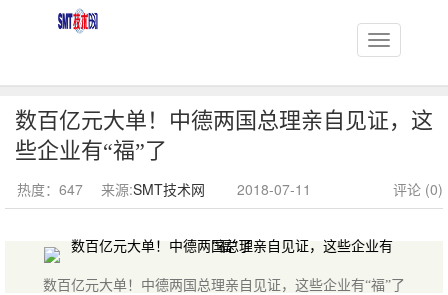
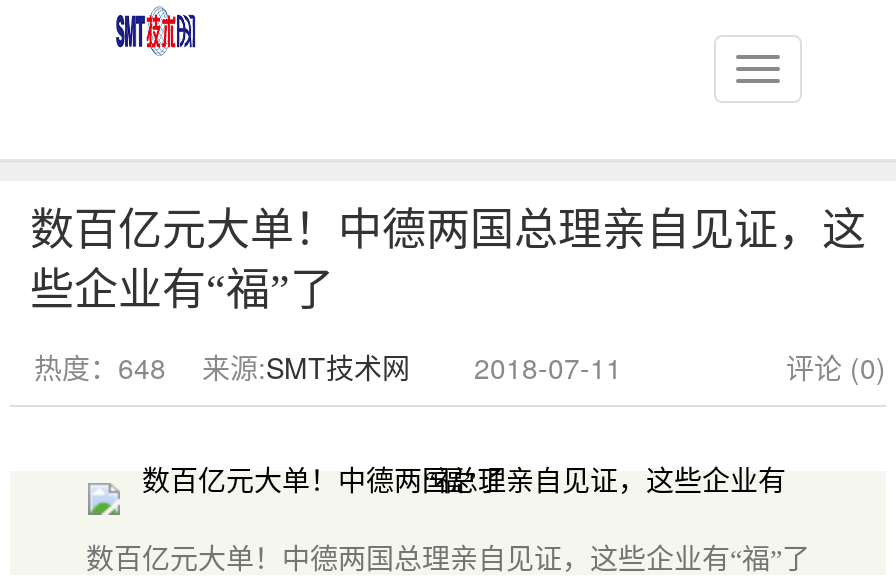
- 热度：647来源:SMT技术网
+ 热度：648来源:SMT技术网
